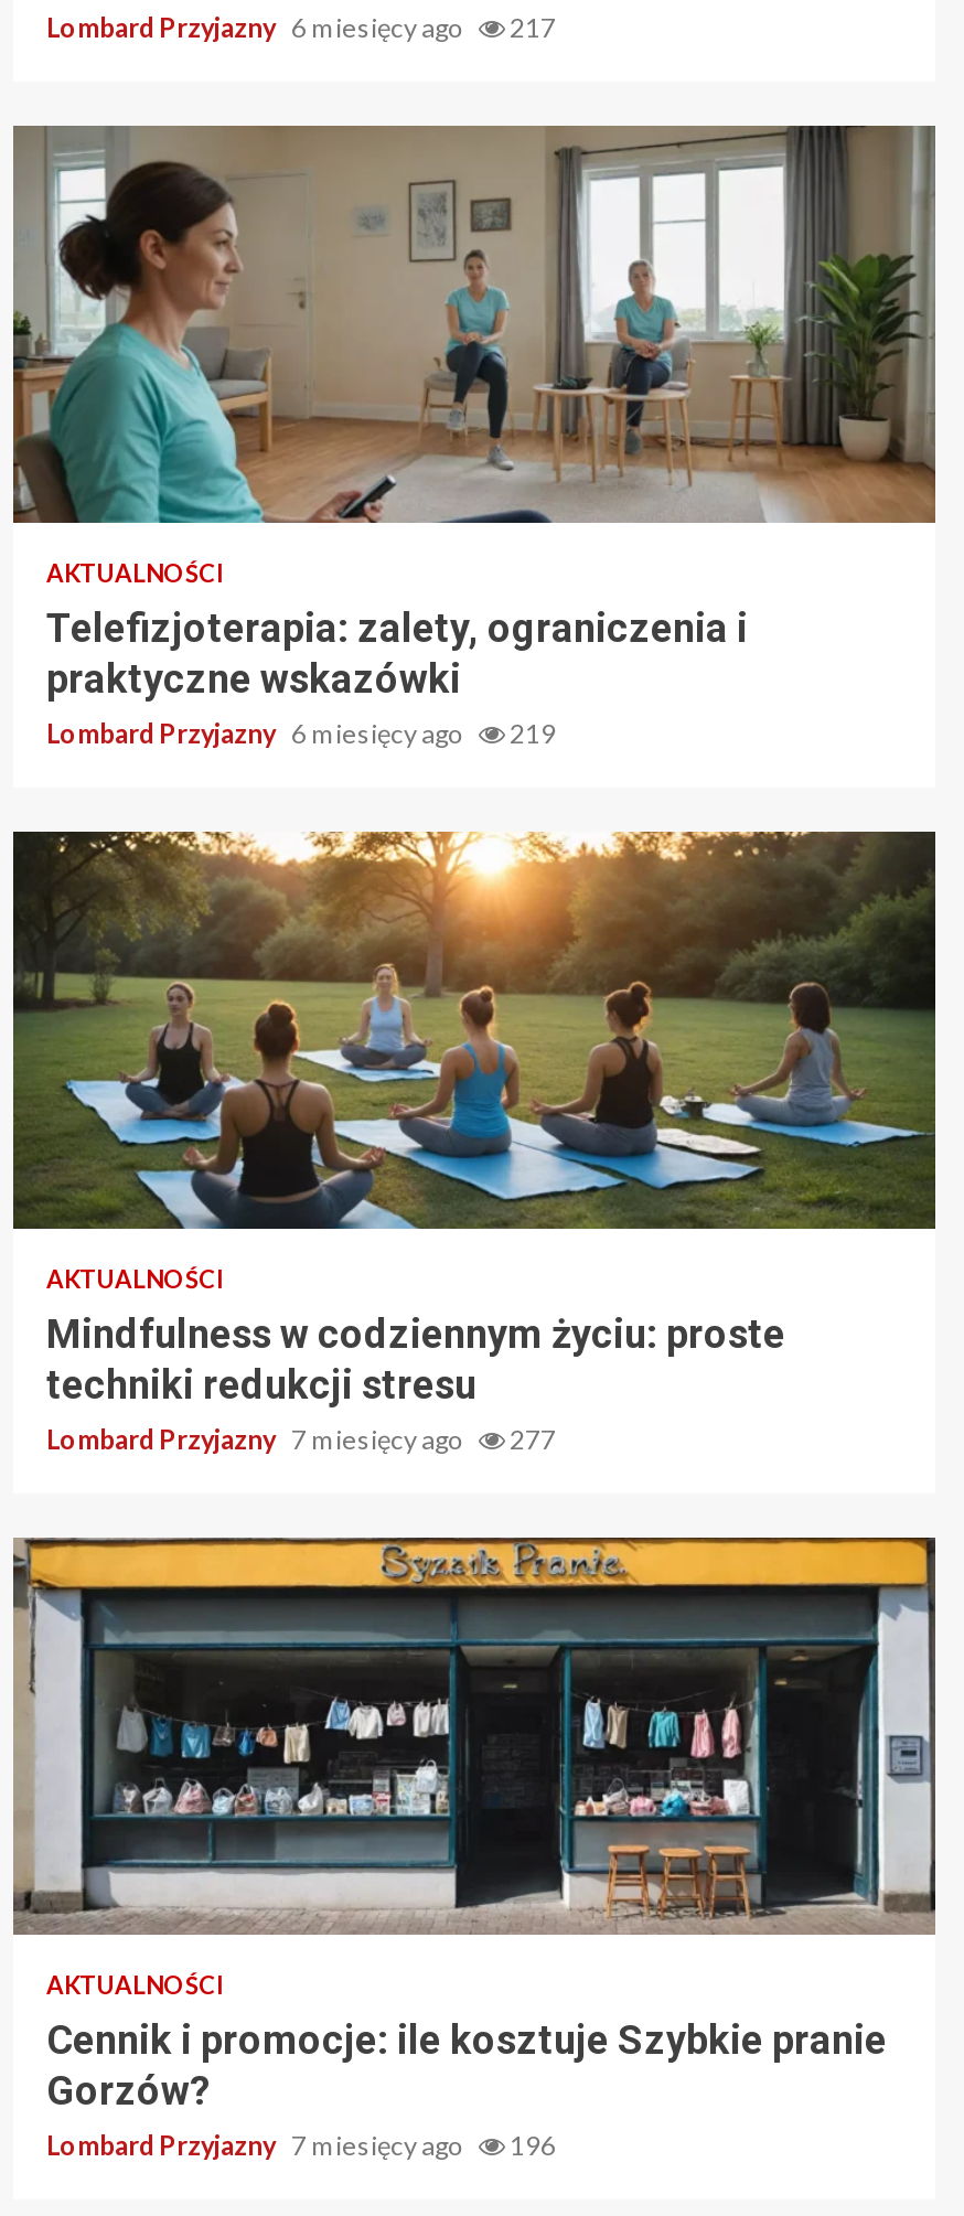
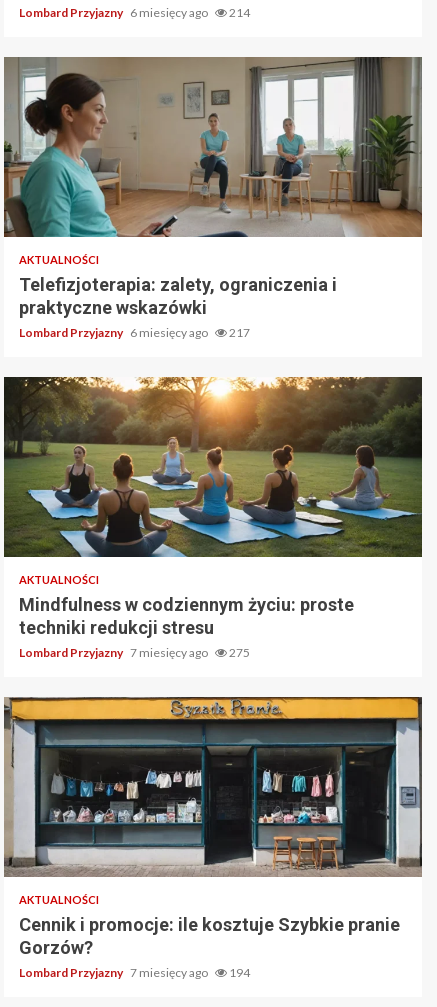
- Lombard Przyjazny 6 miesięcy ago 217
+ Lombard Przyjazny 6 miesięcy ago 214

- Lombard Przyjazny 6 miesięcy ago 219
+ Lombard Przyjazny 6 miesięcy ago 217

- Lombard Przyjazny 7 miesięcy ago 277
+ Lombard Przyjazny 7 miesięcy ago 275

- Lombard Przyjazny 7 miesięcy ago 196
+ Lombard Przyjazny 7 miesięcy ago 194
